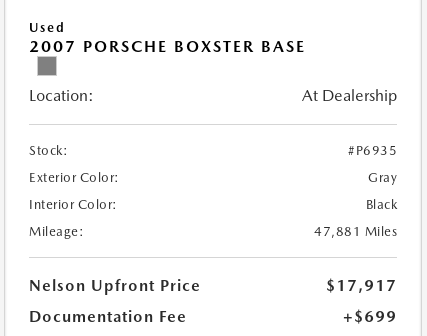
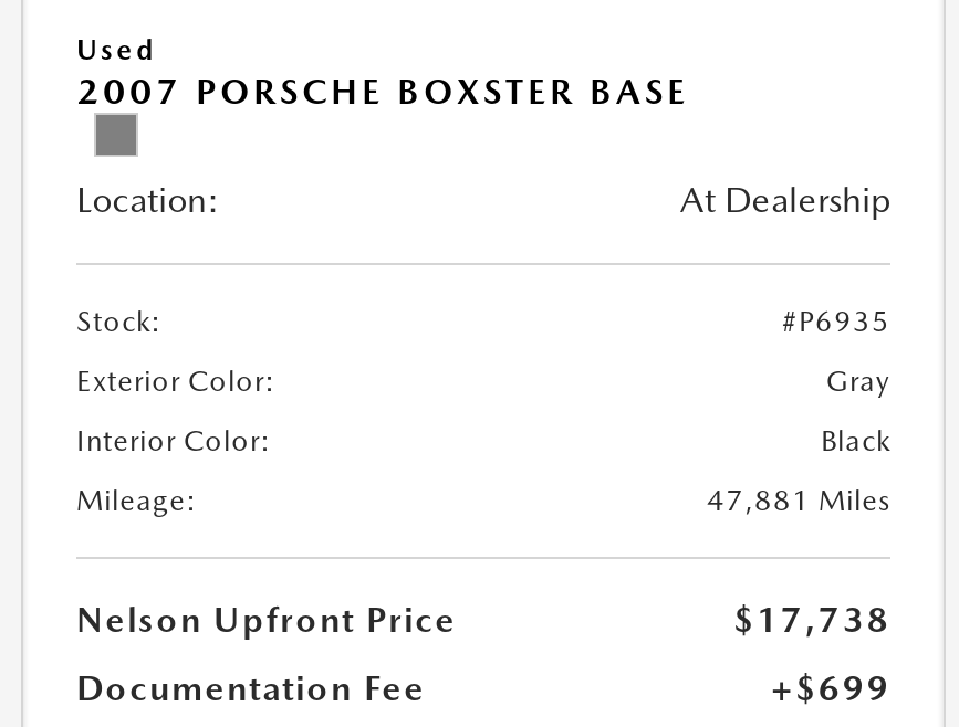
- $17,917
+ $17,738
